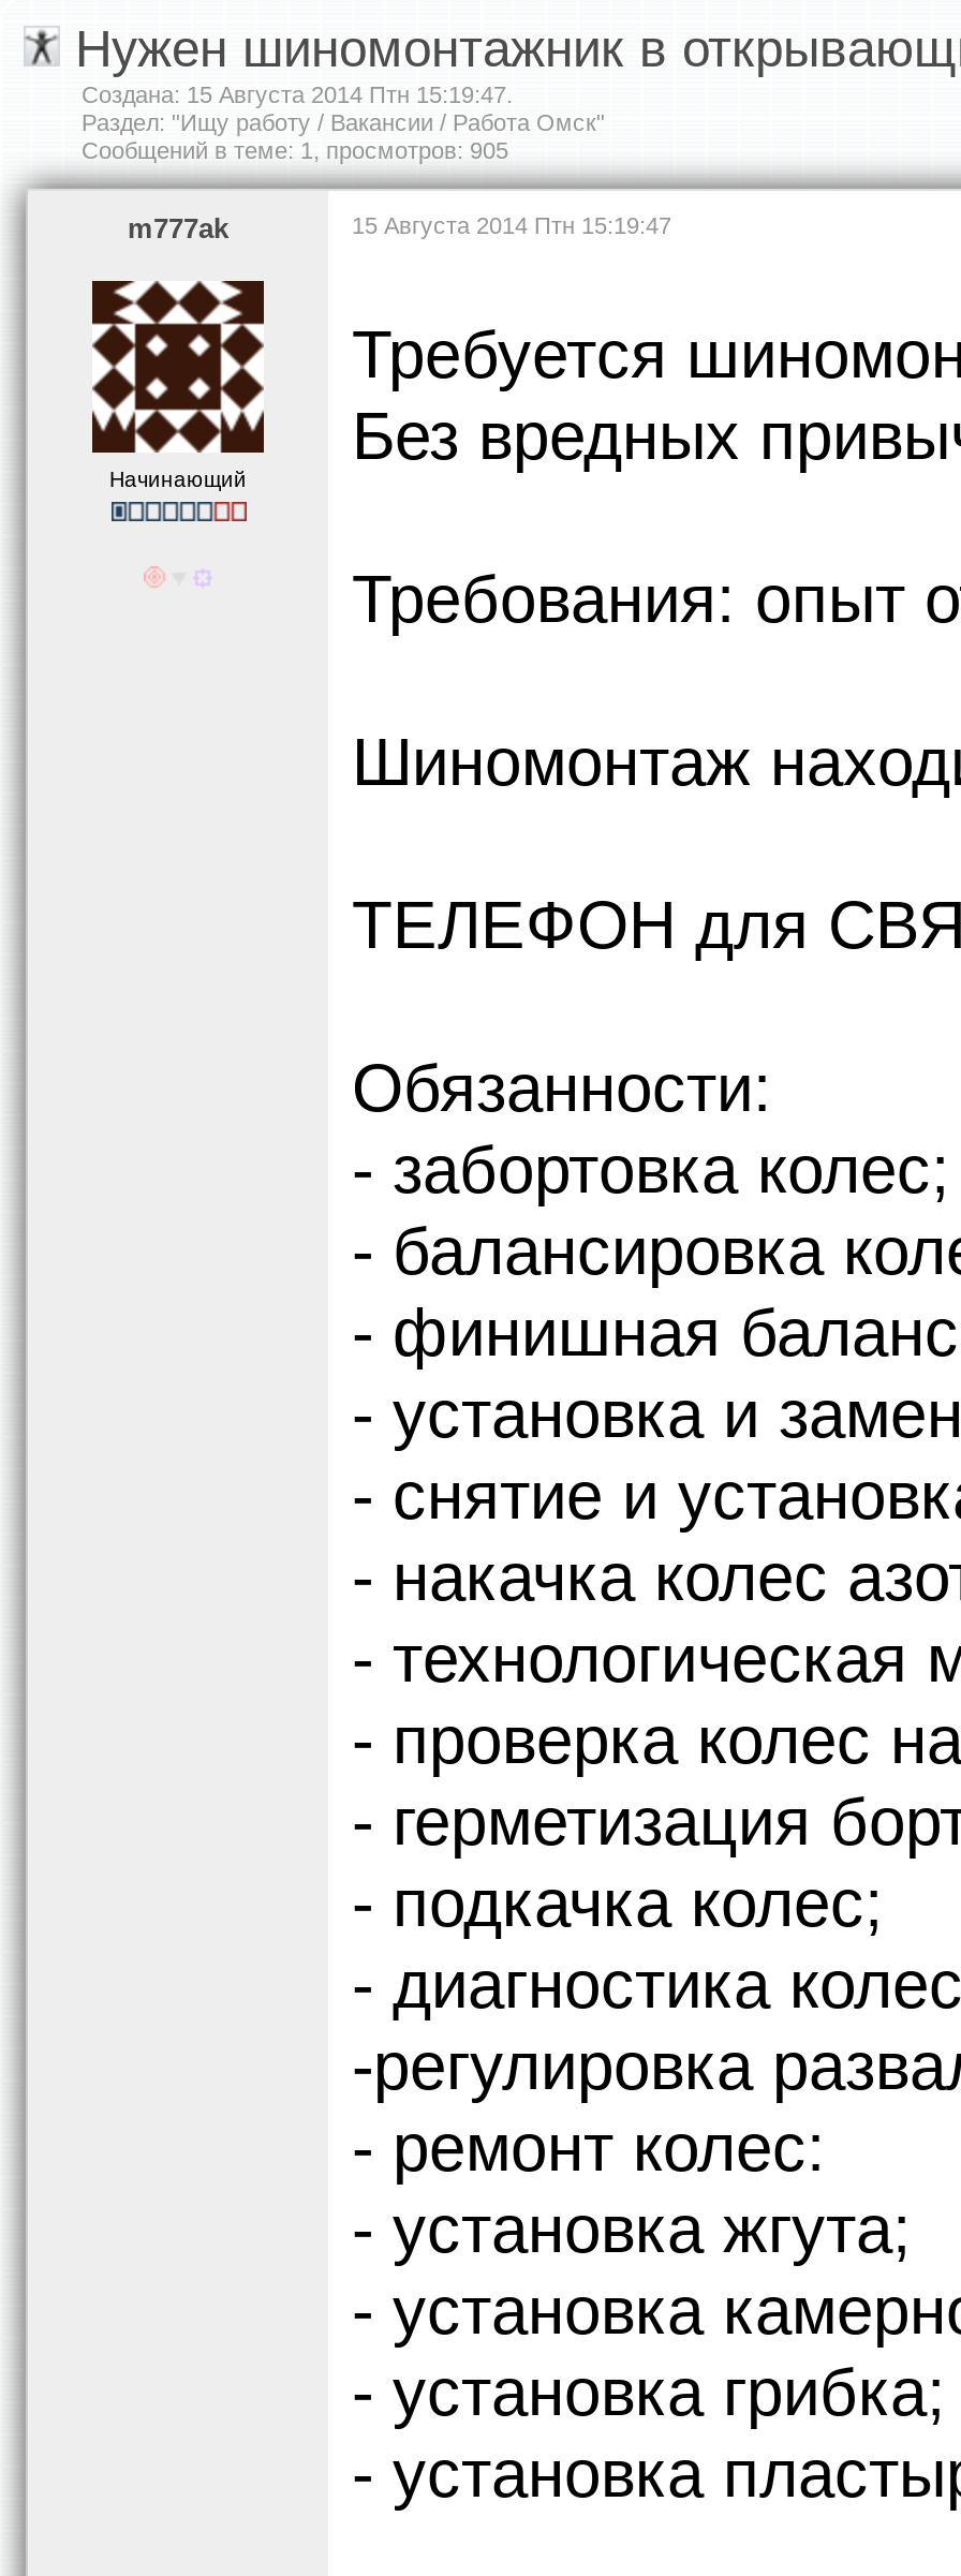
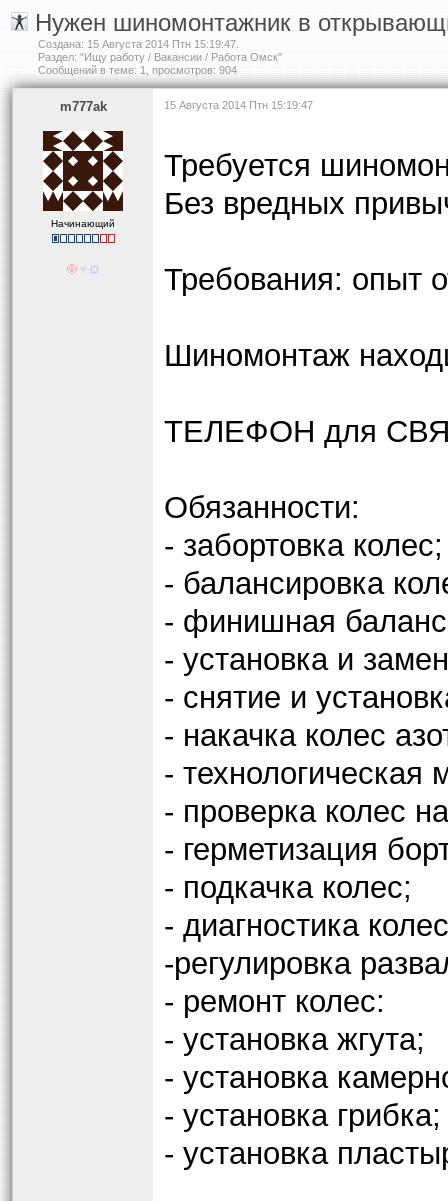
- Сообщений в теме: 1, просмотров: 905
+ Сообщений в теме: 1, просмотров: 904
